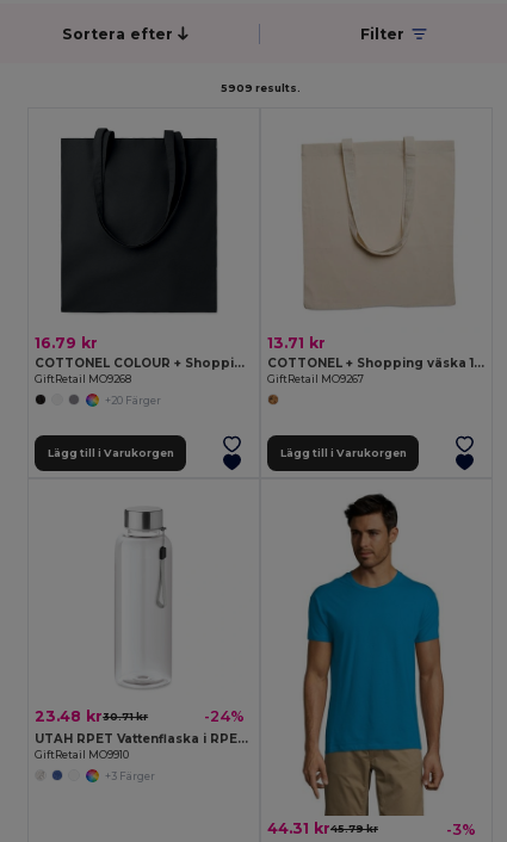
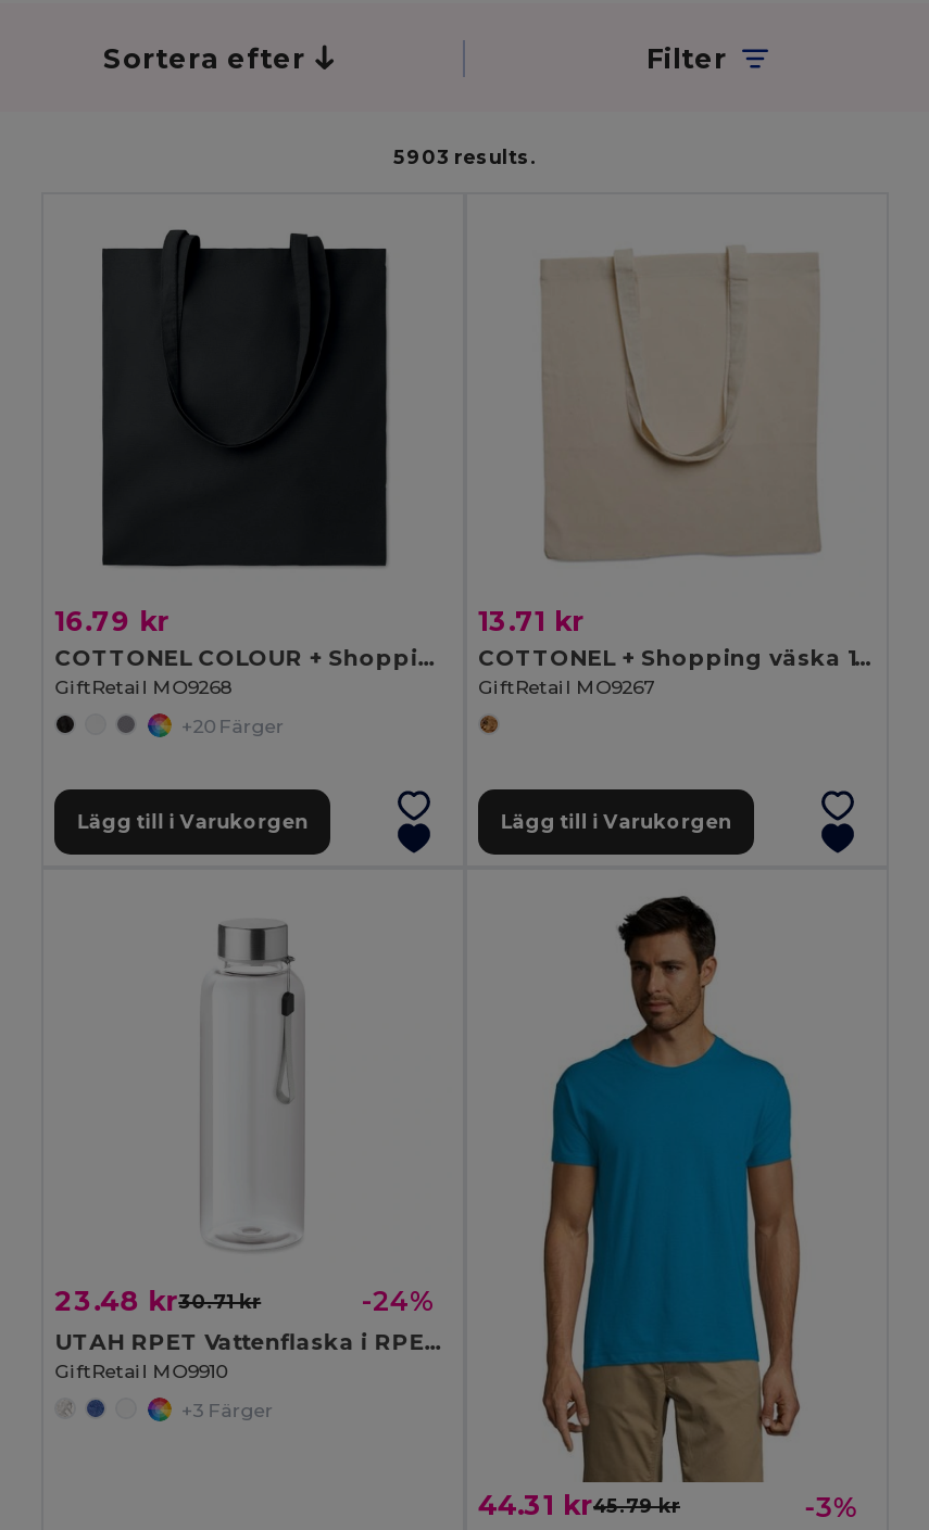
- 5909 results.
+ 5903 results.
